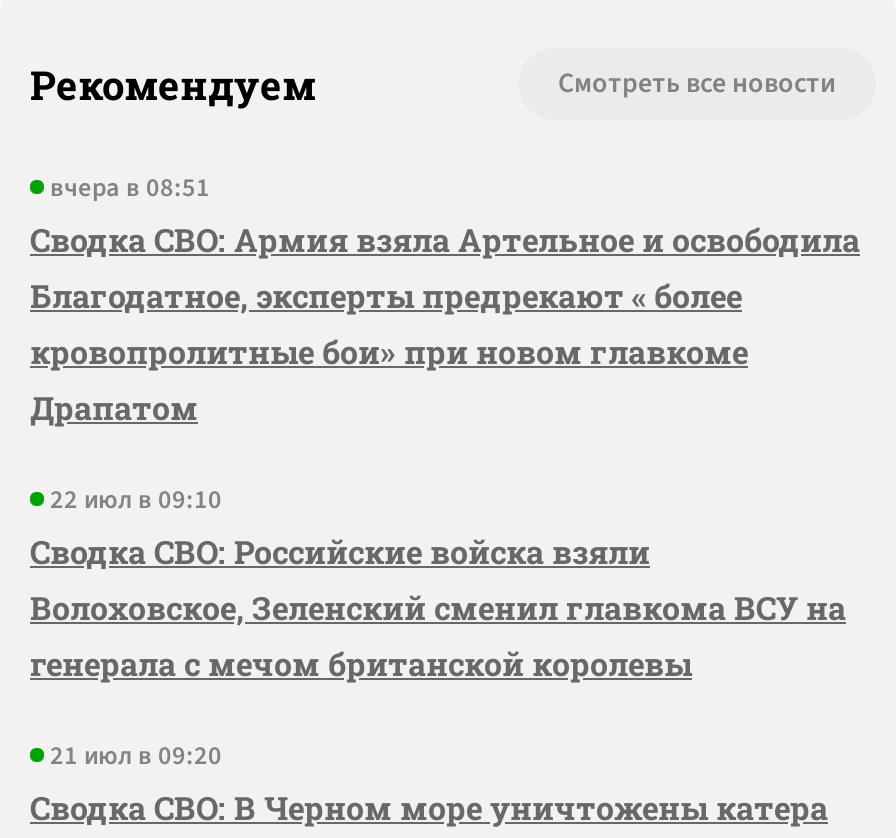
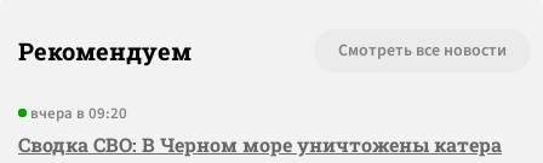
- вчера в 08:51
- Сводка СВО: Армия взяла Артельное и освободила
- Благодатное, эксперты предрекают « более
- кровопролитные бои» при новом главкоме
- Драпатом
- 22 июл в 09:10
- Сводка СВО: Российские войска взяли
- Волоховское, Зеленский сменил главкома ВСУ на
- генерала с мечом британской королевы
- 21 июл в 09:20
+ вчера в 09:20
